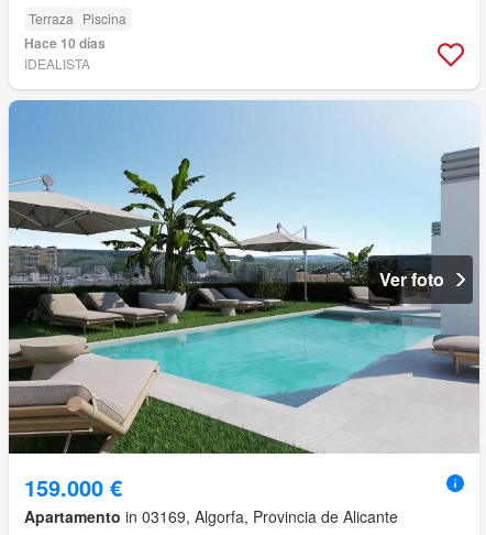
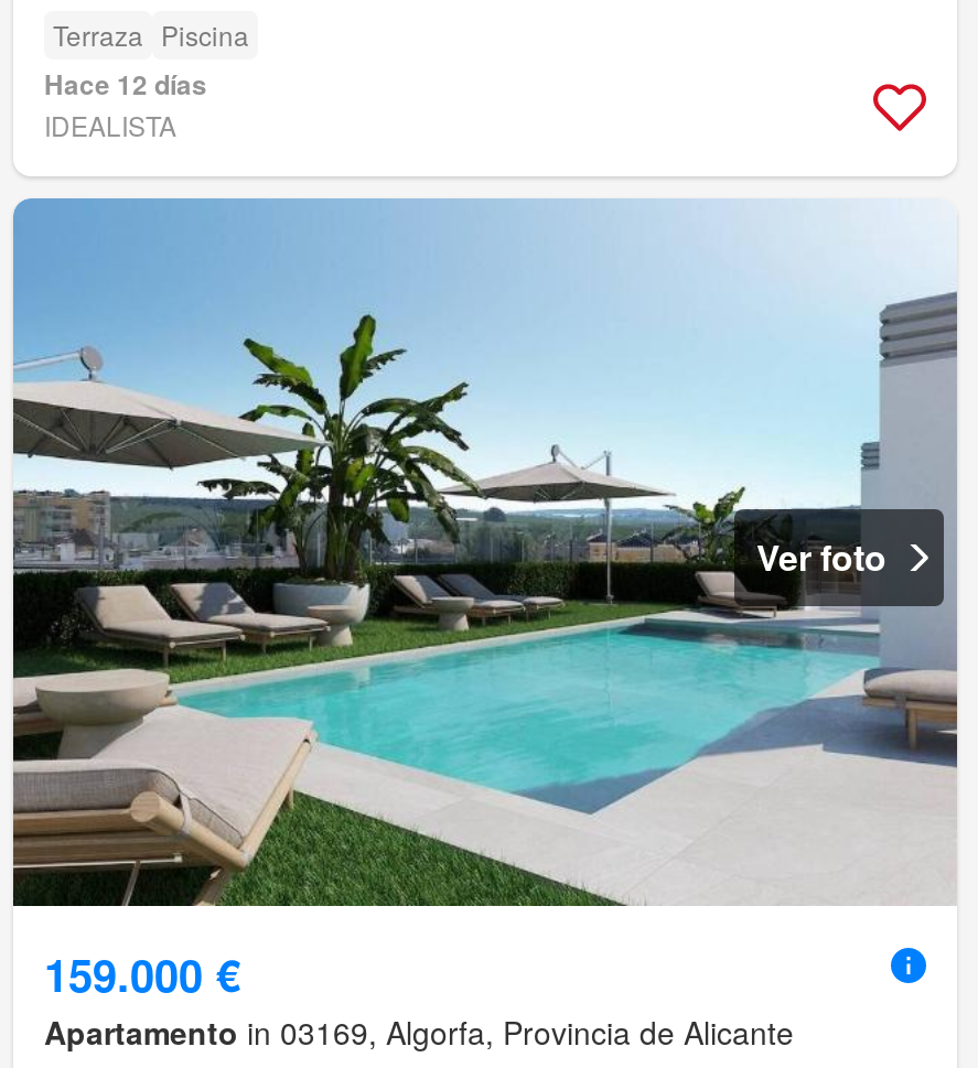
- Hace 10 días
+ Hace 12 días
